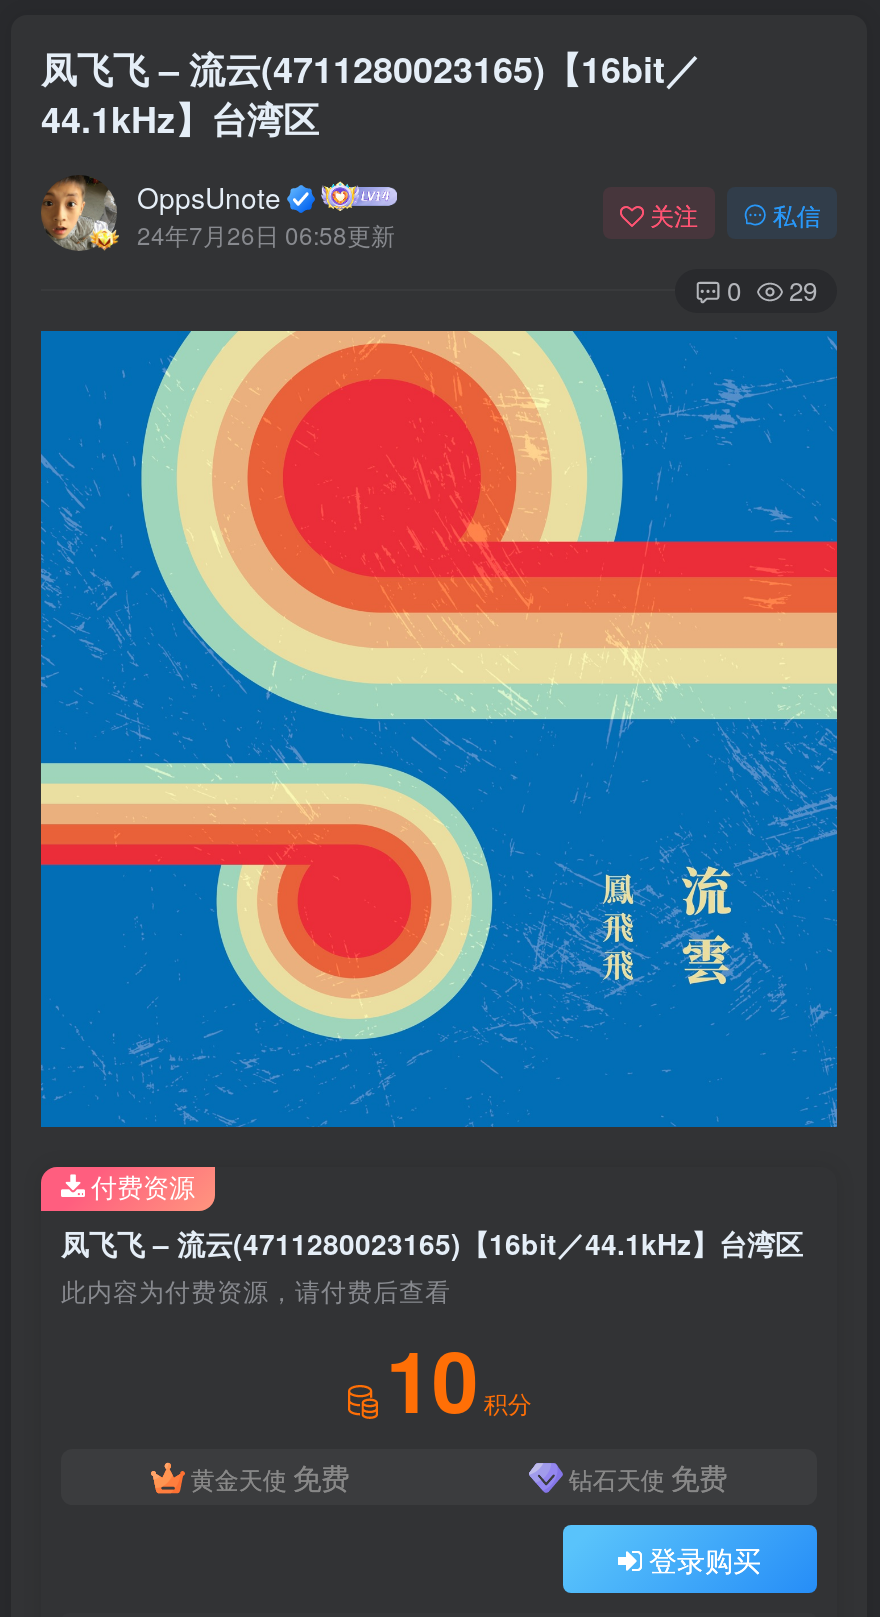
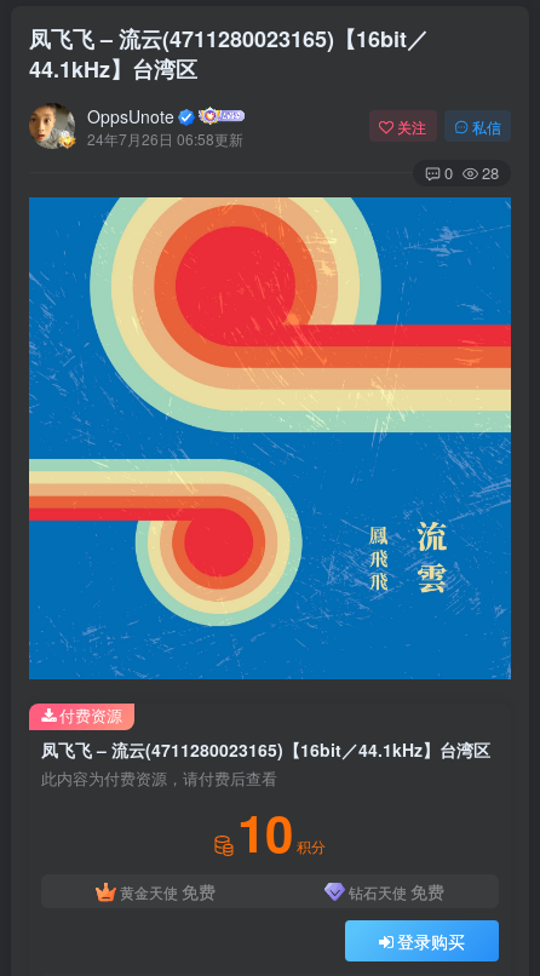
- 0 29
+ 0 28
